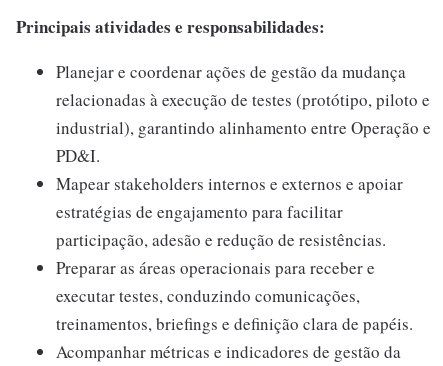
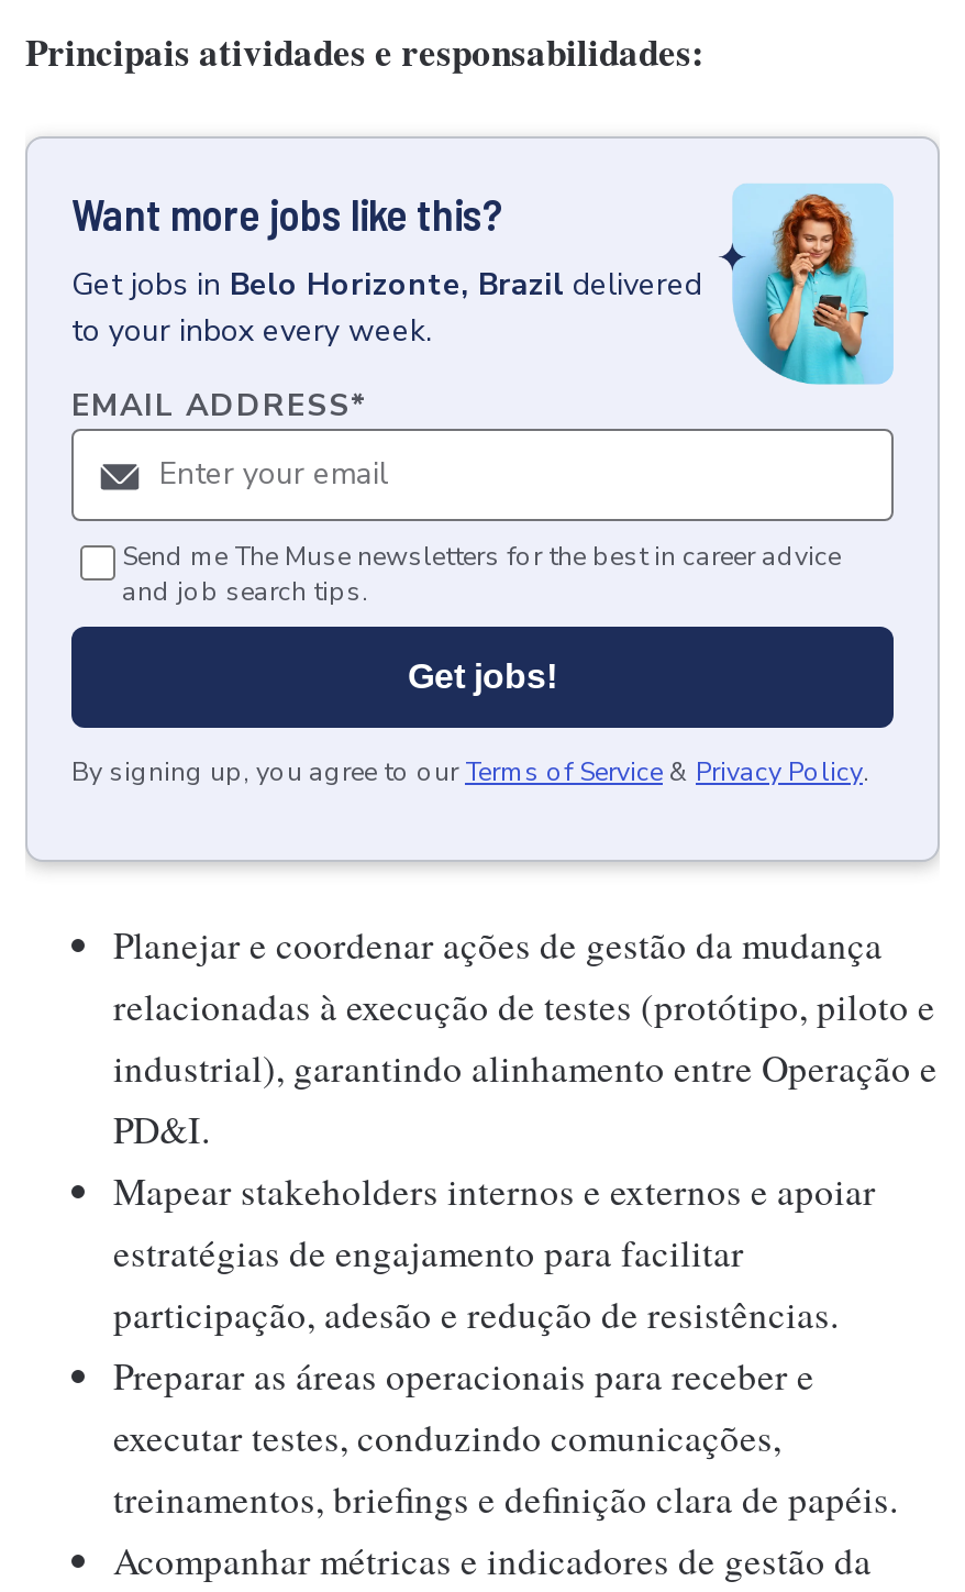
+ [image]
+ Want more jobs like this?
+ Get jobs in Belo Horizonte, Brazil delivered
+ to your inbox every week.
+ EMAIL ADDRESS*

+ Send me The Muse newsletters for the best in career advice
+ and job search tips.
+ Get jobs!
+ By signing up, you agree to our Terms of Service & Privacy Policy.
